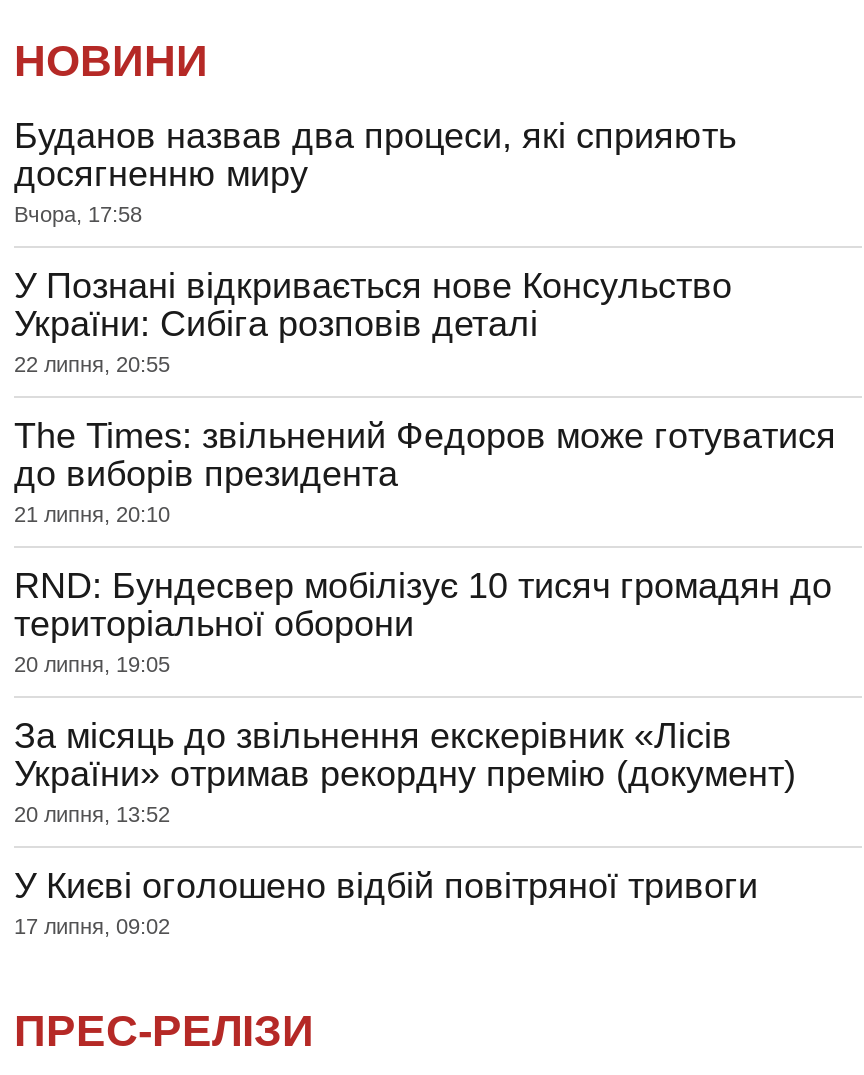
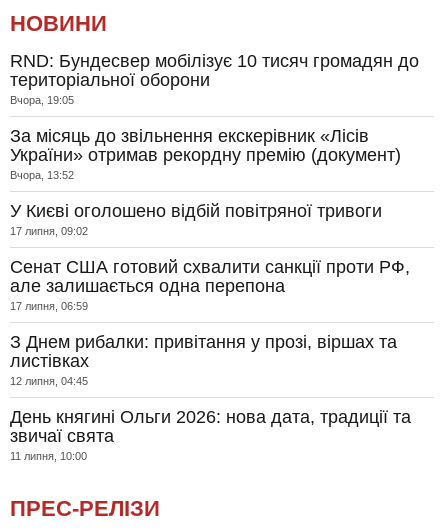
- Буданов назвав два процеси, які сприяють
- досягненню миру
- Вчора, 17:58
- У Познані відкривається нове Консульство
- України: Сибіга розповів деталі
- 22 липня, 20:55
- The Times: звільнений Федоров може готуватися
- до виборів президента
- 21 липня, 20:10

moved up: RND: Бундесвер мобілізує 10 тисяч громадян до | територіальної оборони

- 20 липня, 19:05
+ Вчора, 19:05

moved up: За місяць до звільнення екскерівник «Лісів | України» отримав рекордну премію (документ)

- 20 липня, 13:52
+ Вчора, 13:52

moved up: У Києві оголошено відбій повітряної тривоги | 17 липня, 09:02

+ Сенат США готовий схвалити санкції проти РФ,
+ але залишається одна перепона
+ 17 липня, 06:59
+ З Днем рибалки: привітання у прозі, віршах та
+ листівках
+ 12 липня, 04:45
+ День княгині Ольги 2026: нова дата, традиції та
+ звичаї свята
+ 11 липня, 10:00
